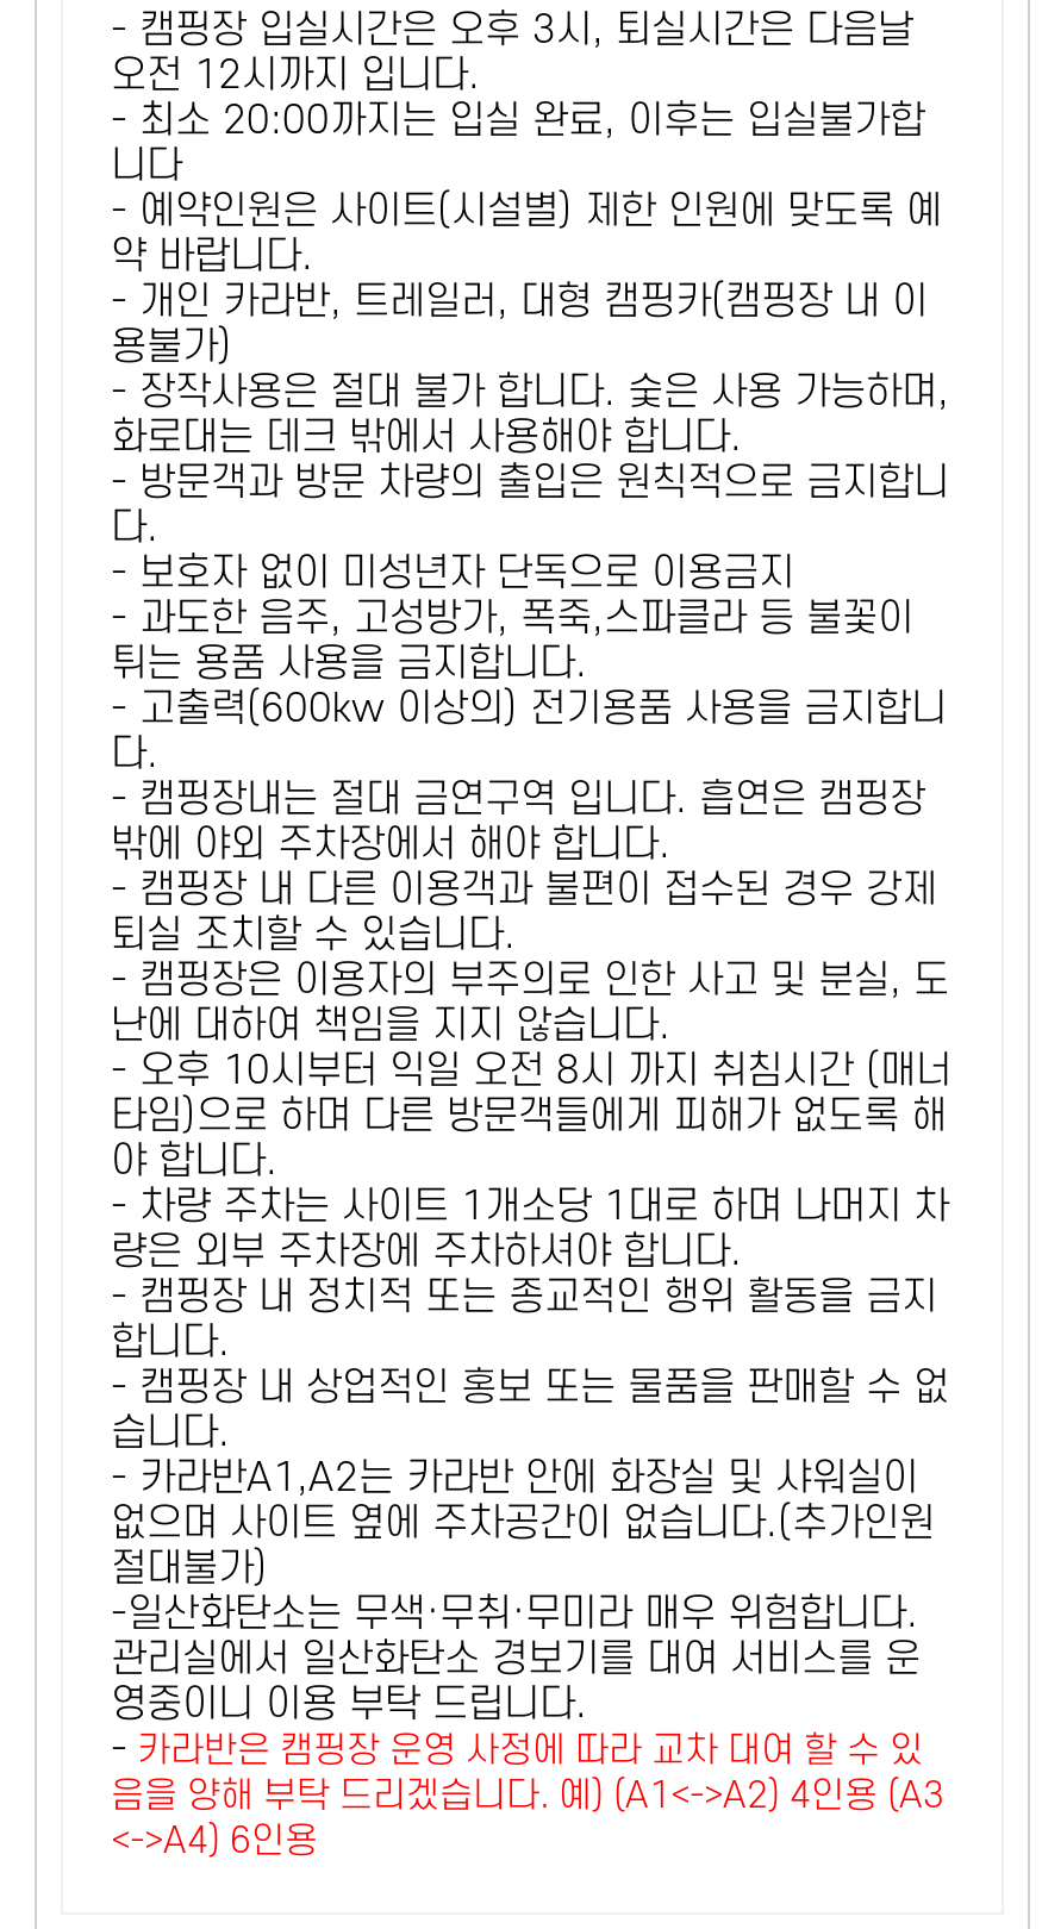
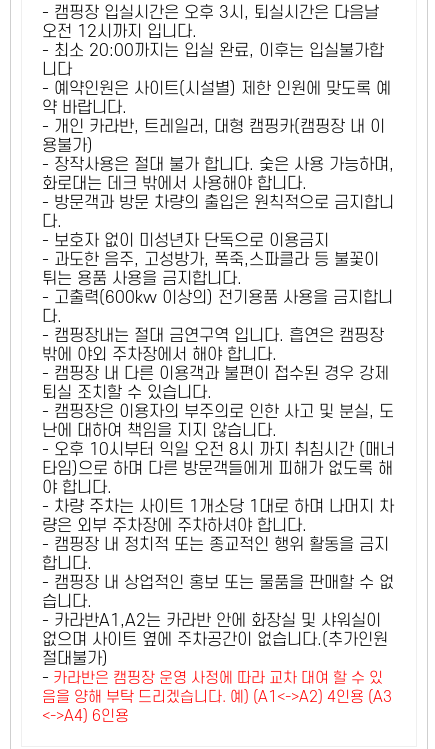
- -일산화탄소는 무색·무취·무미라 매우 위험합니다.
- 관리실에서 일산화탄소 경보기를 대여 서비스를 운
- 영중이니 이용 부탁 드립니다.
